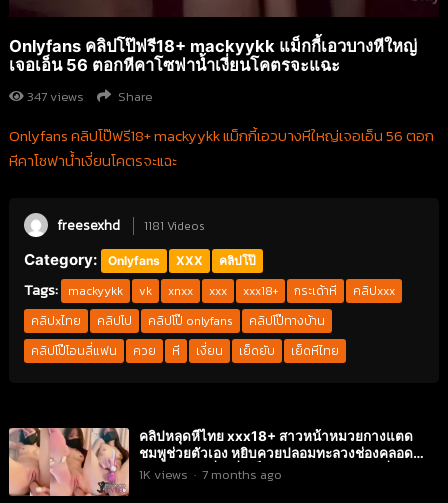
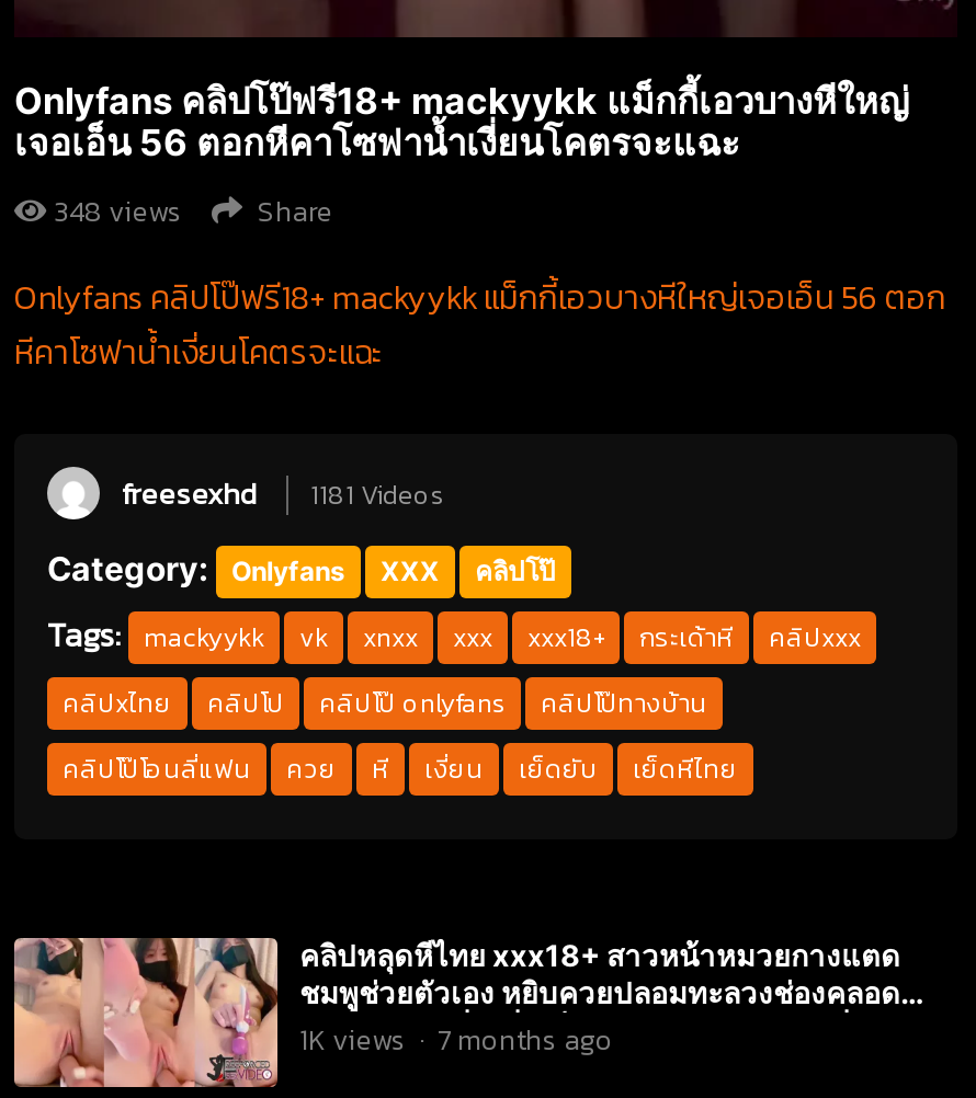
- 347 views Share
+ 348 views Share
